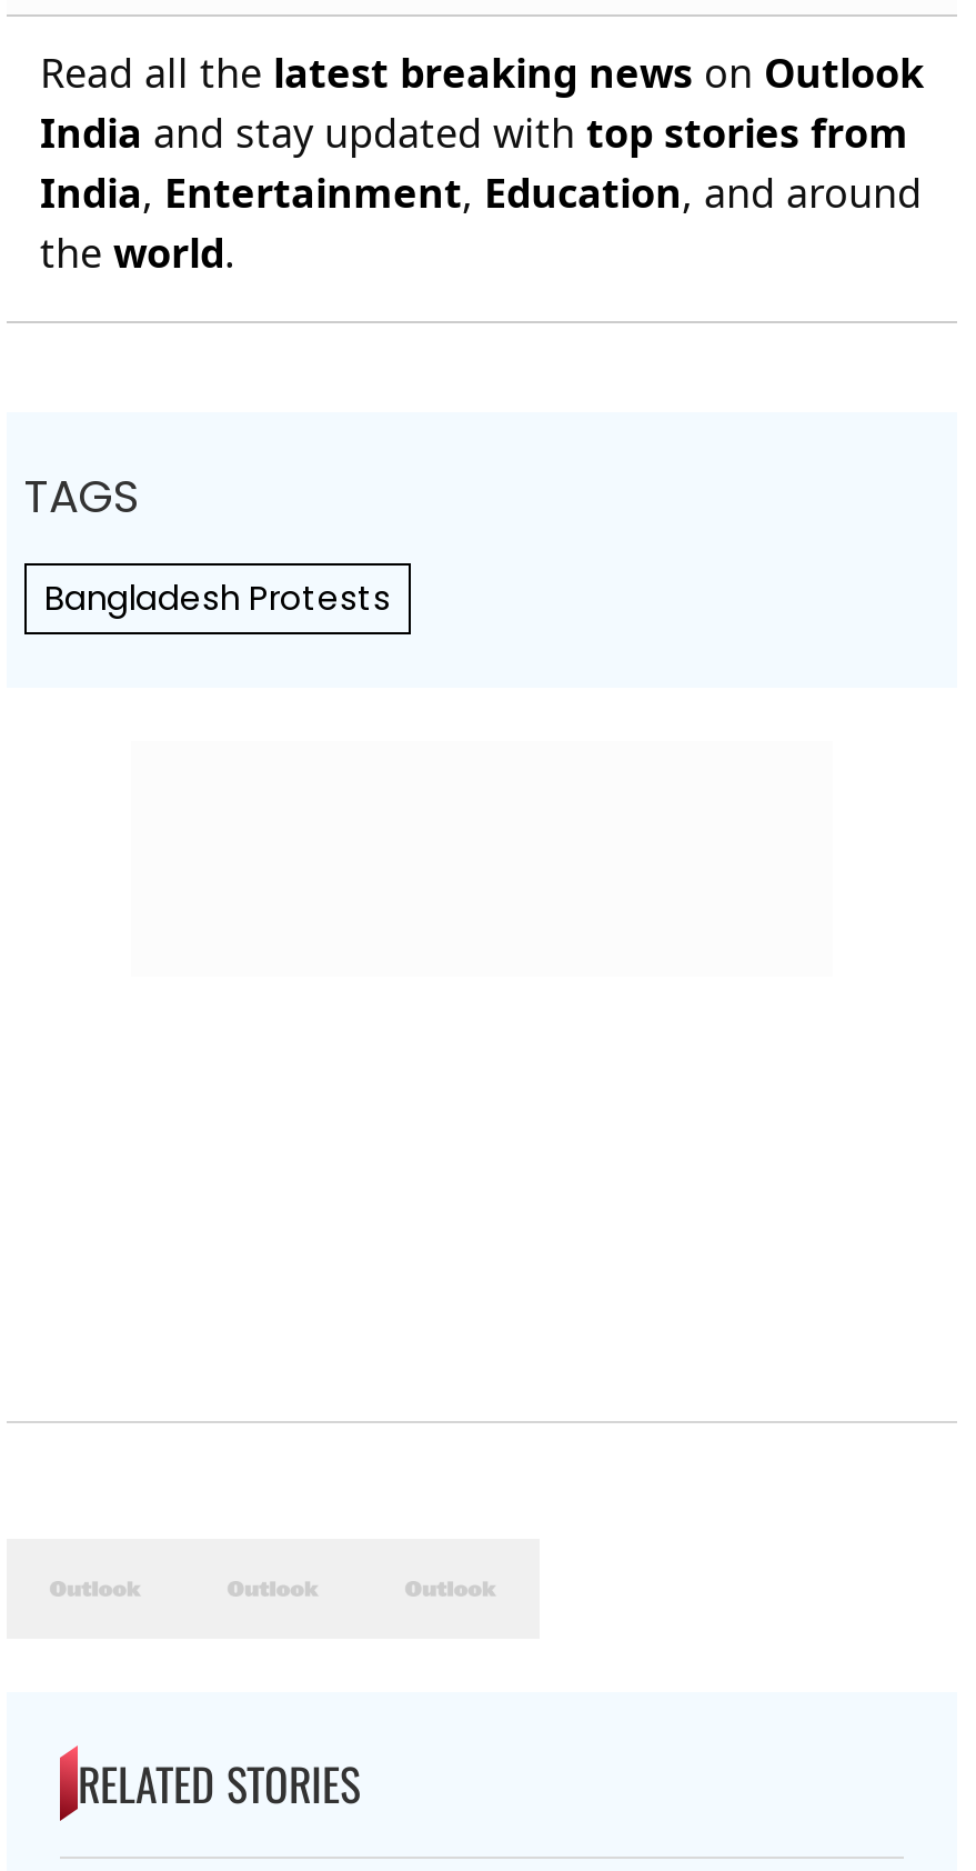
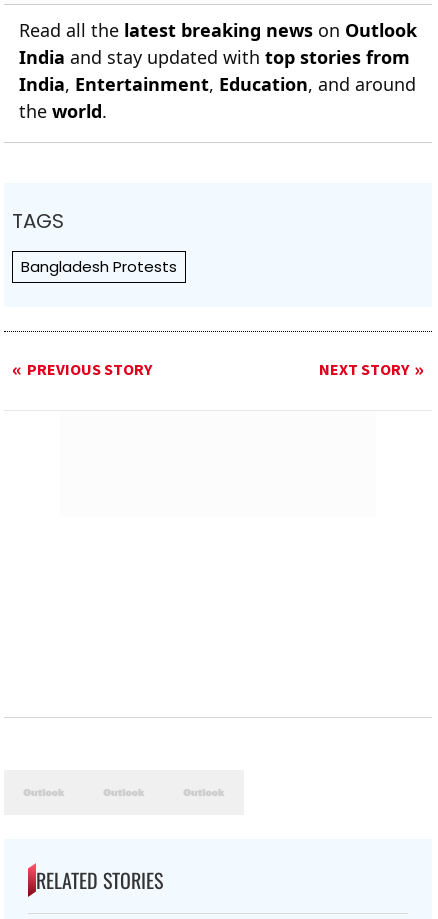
+ PREVIOUS STORY
+ NEXT STORY
